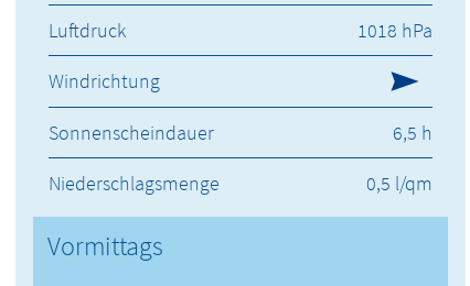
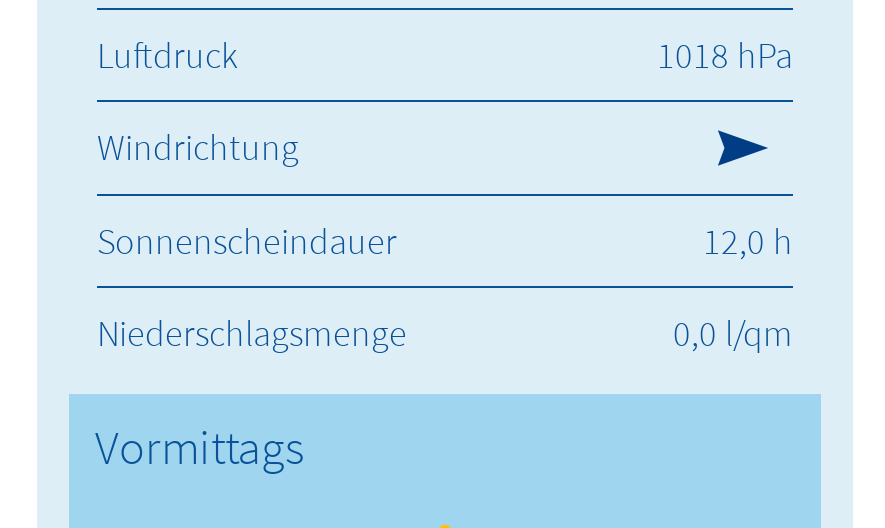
- 6,5 h
+ 12,0 h

- 0,5 l/qm
+ 0,0 l/qm
